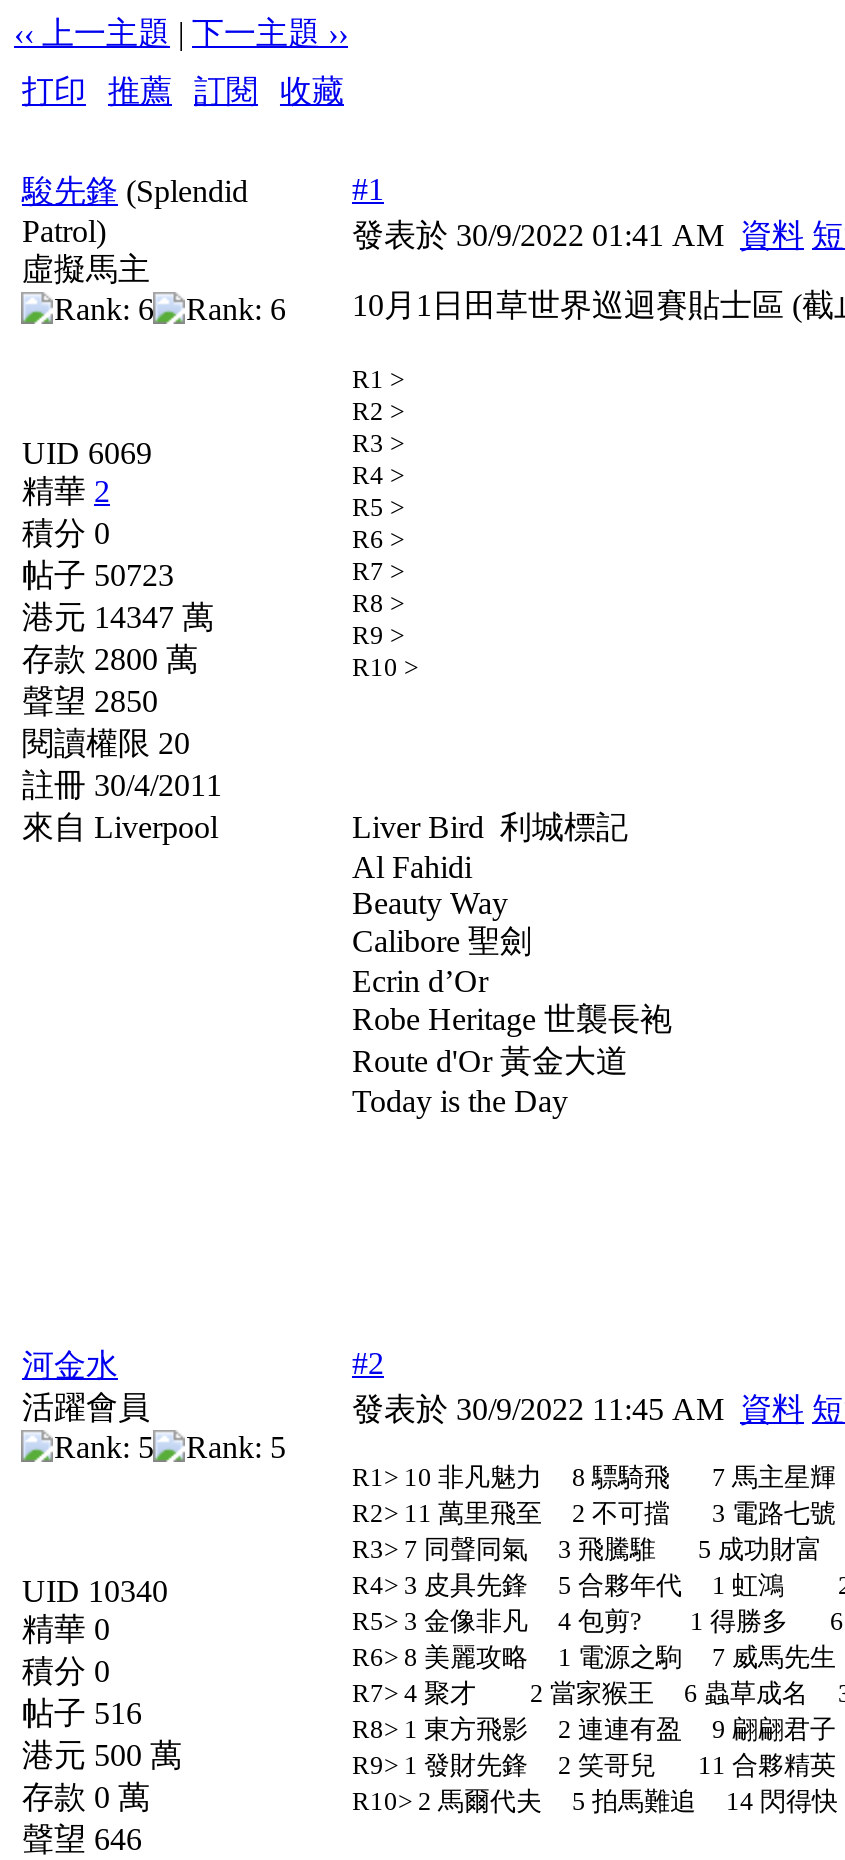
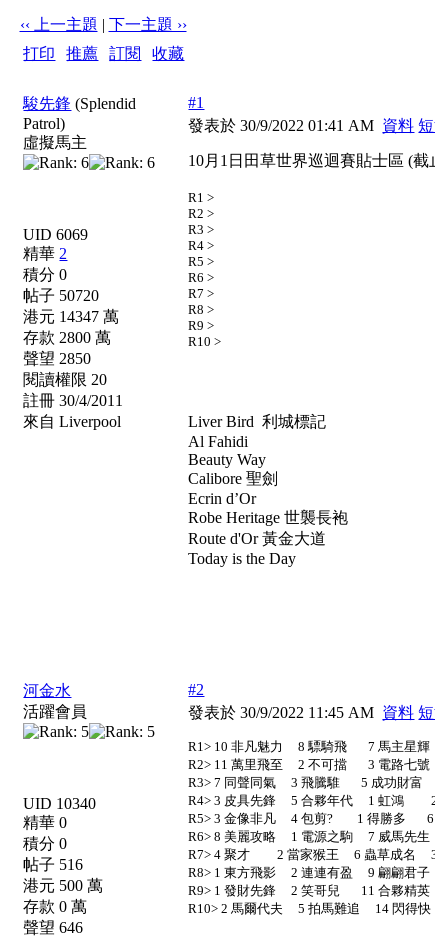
- 帖子 50723
+ 帖子 50720
